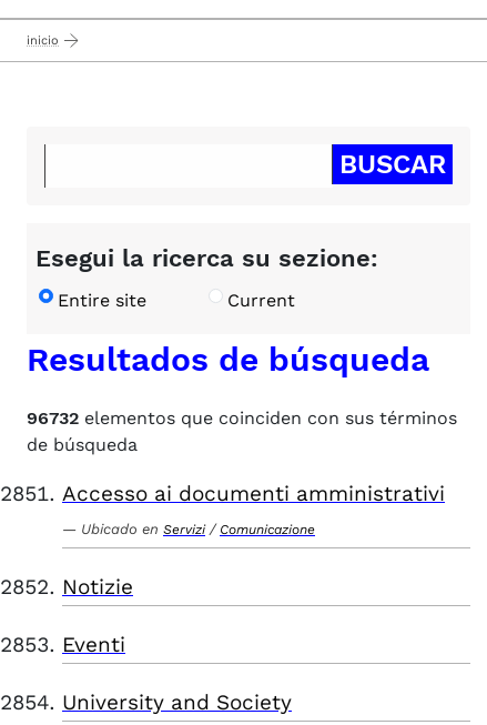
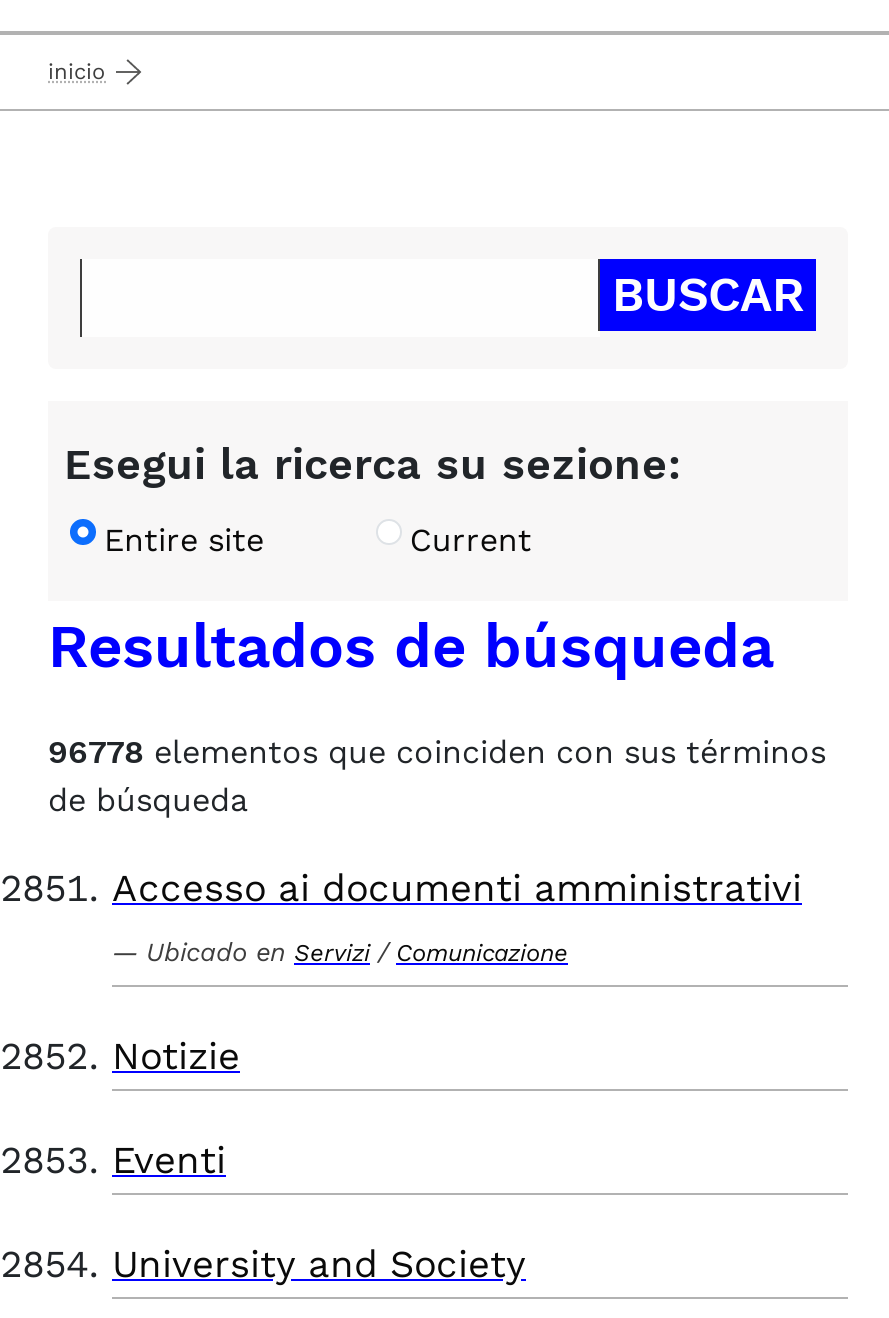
- 96732 elementos que coinciden con sus términos
+ 96778 elementos que coinciden con sus términos
